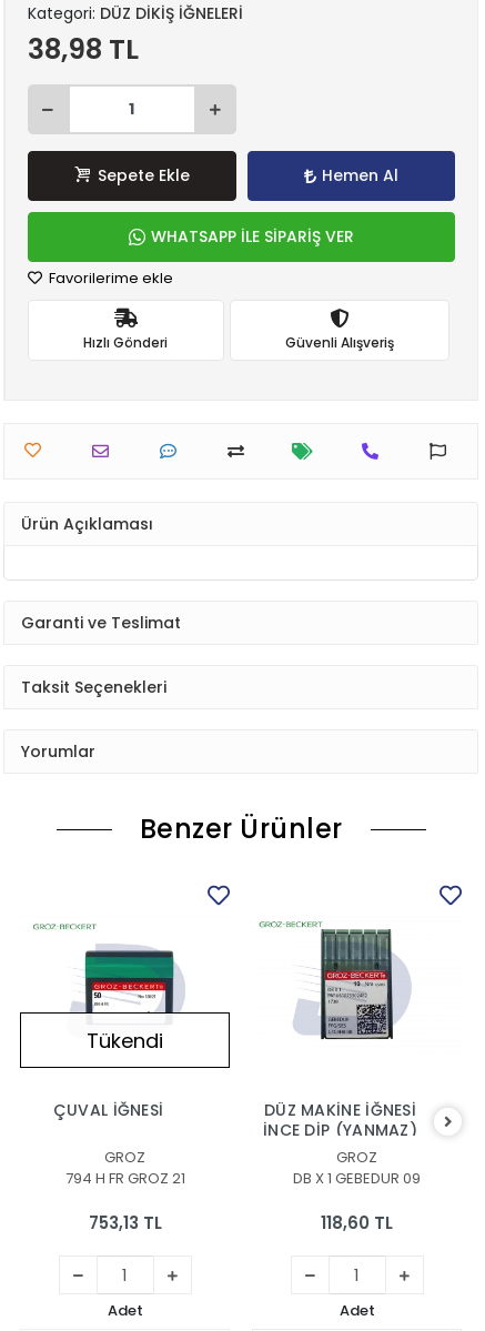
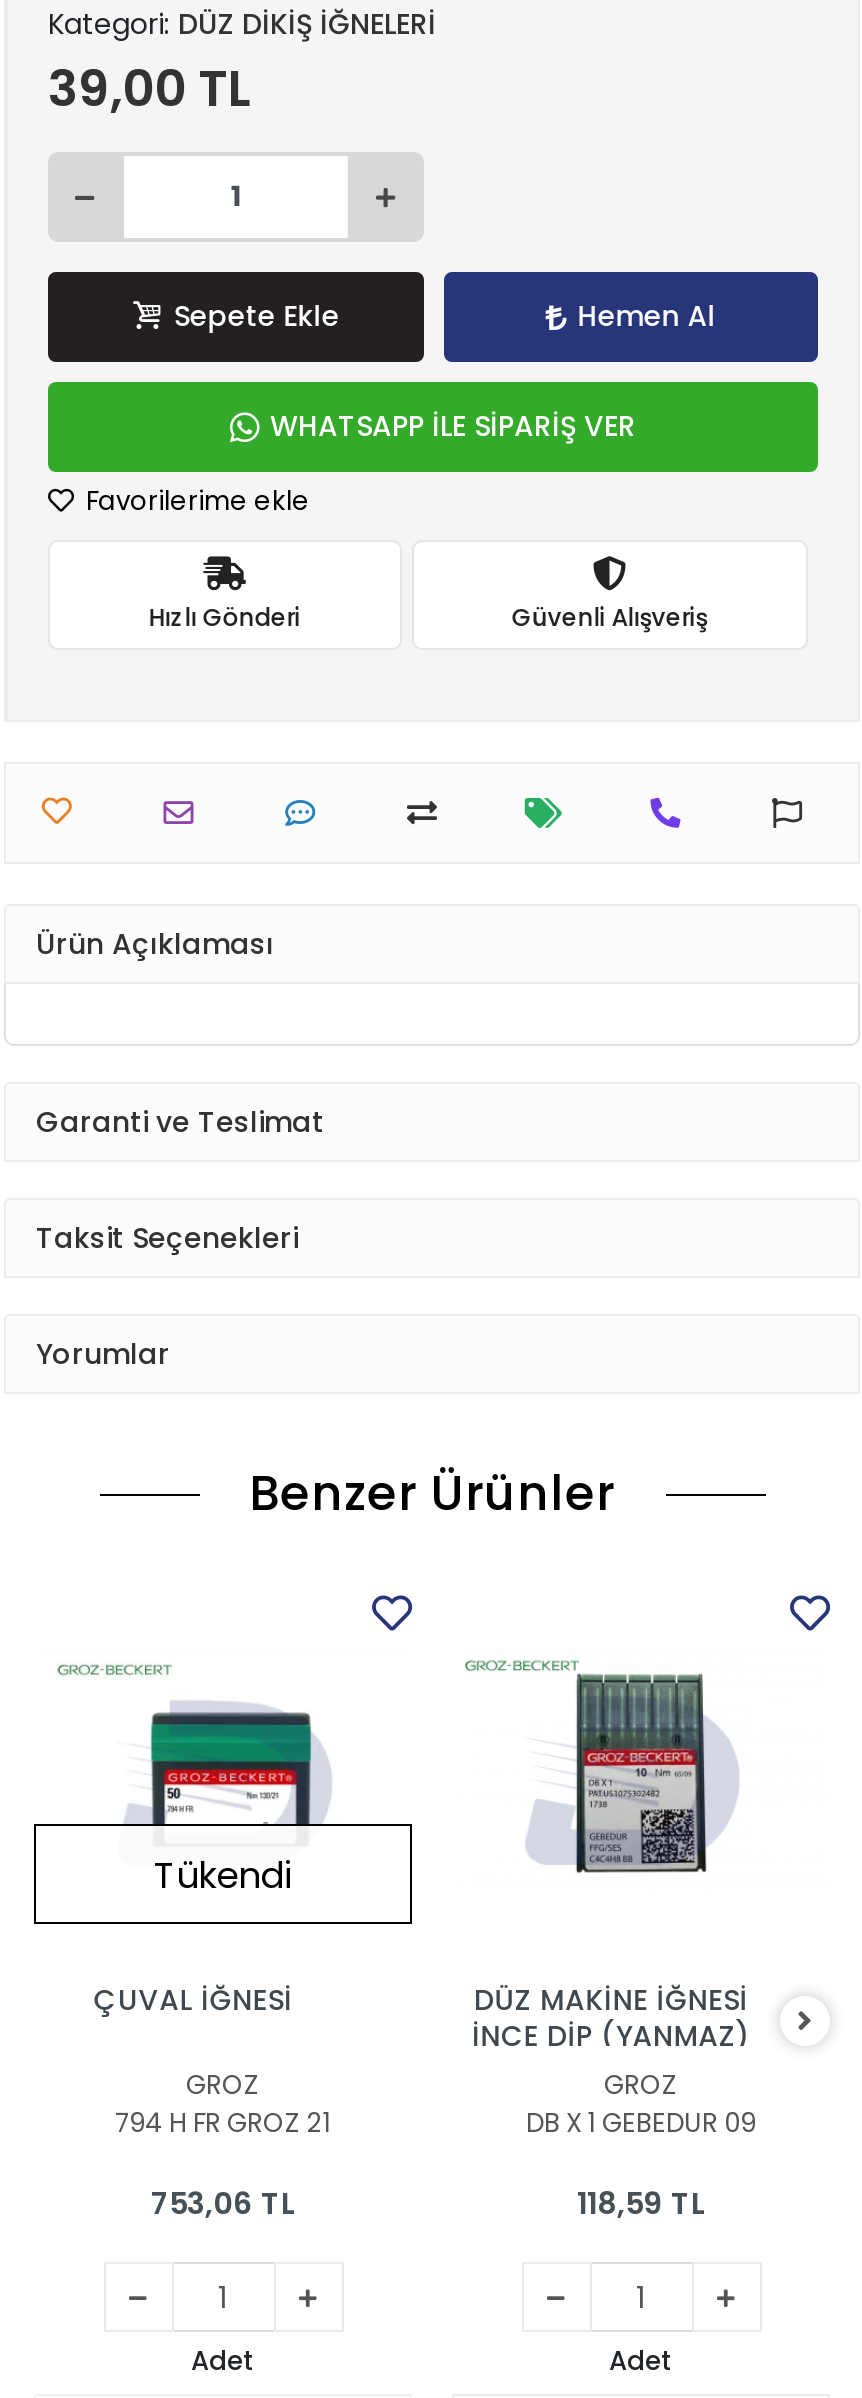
- 38,98 TL
+ 39,00 TL

- 753,13 TL
+ 753,06 TL

- 118,60 TL
+ 118,59 TL
